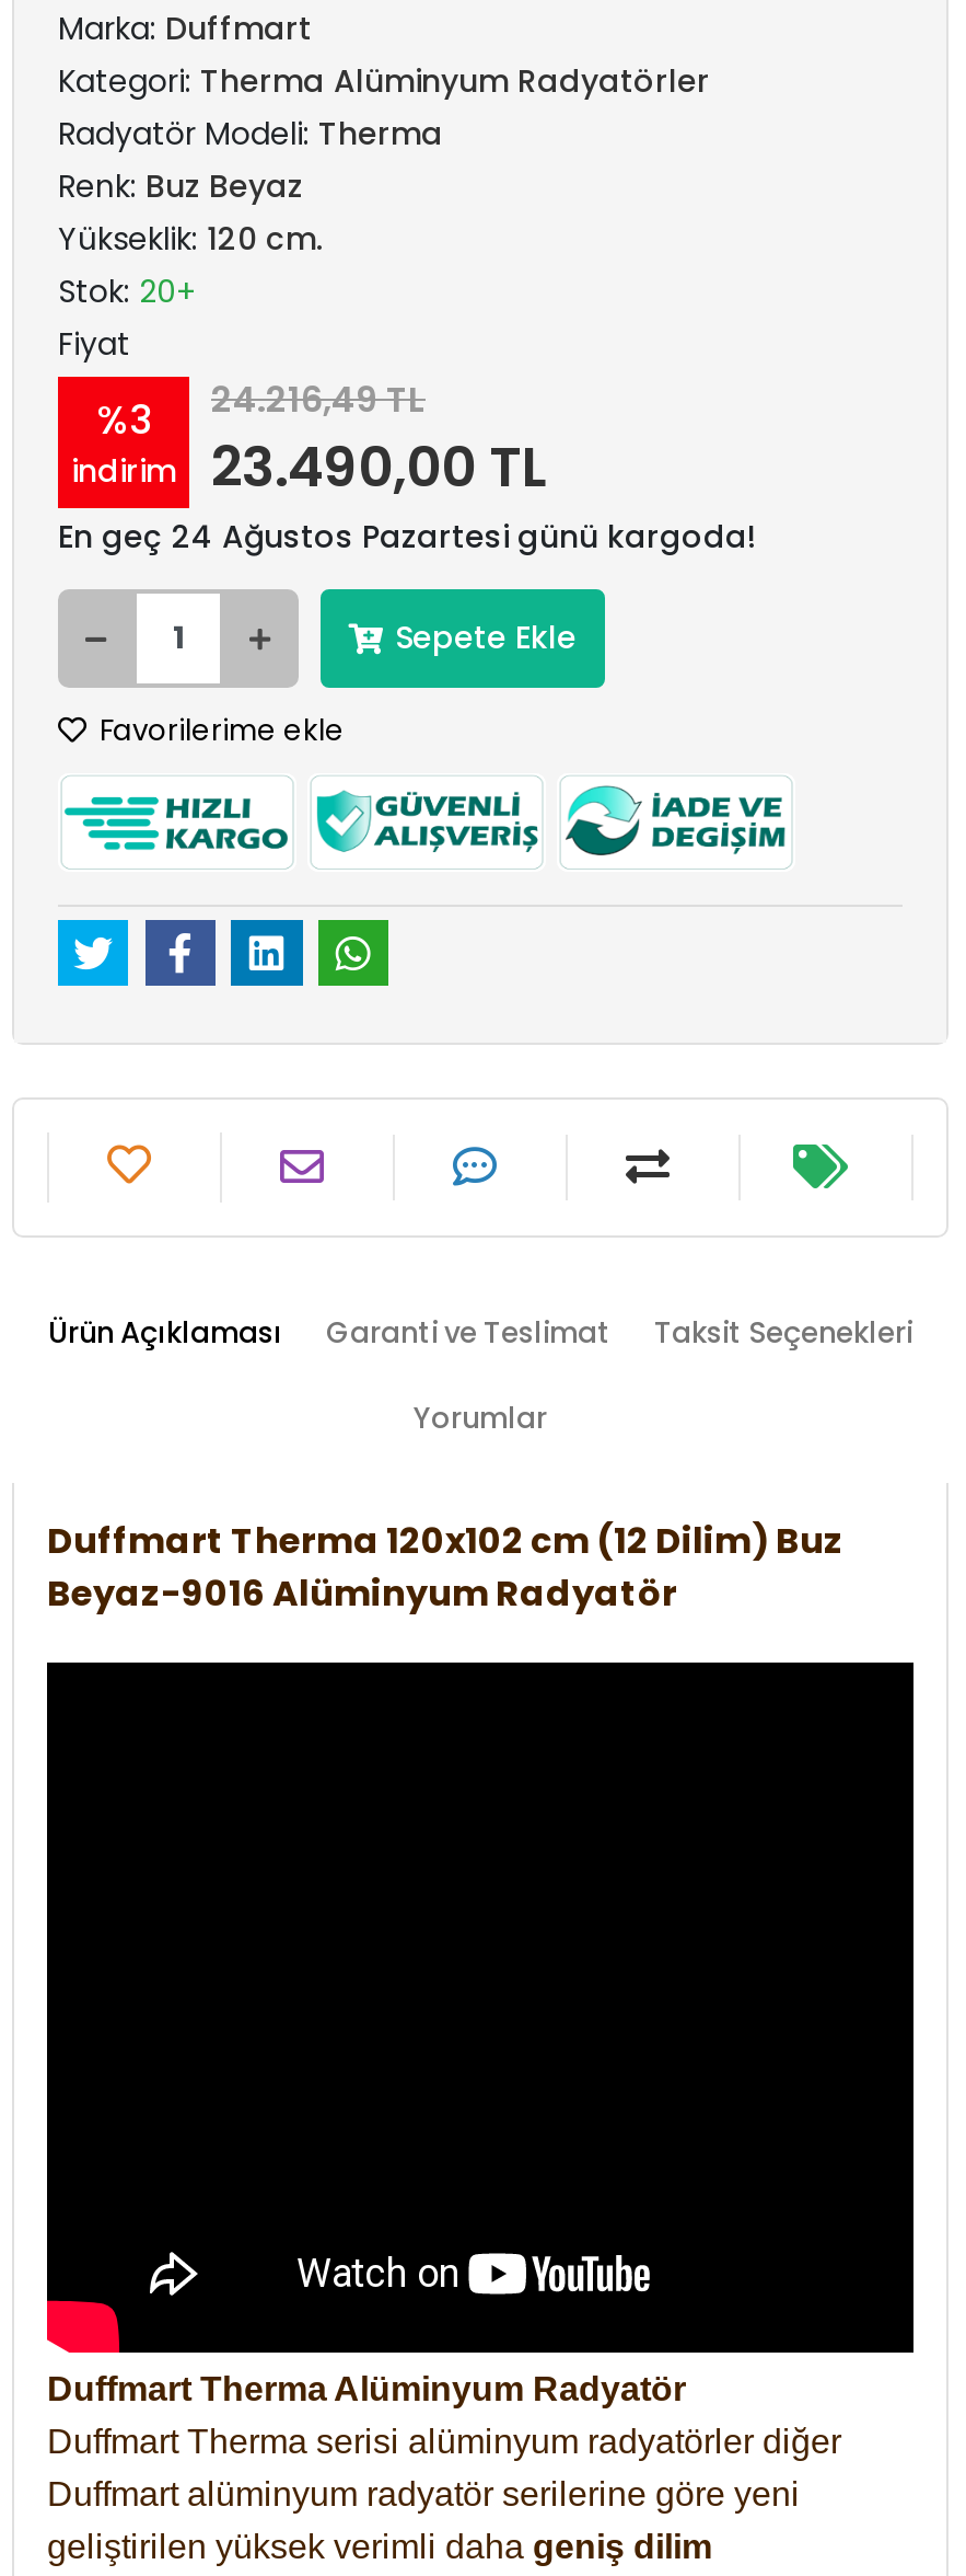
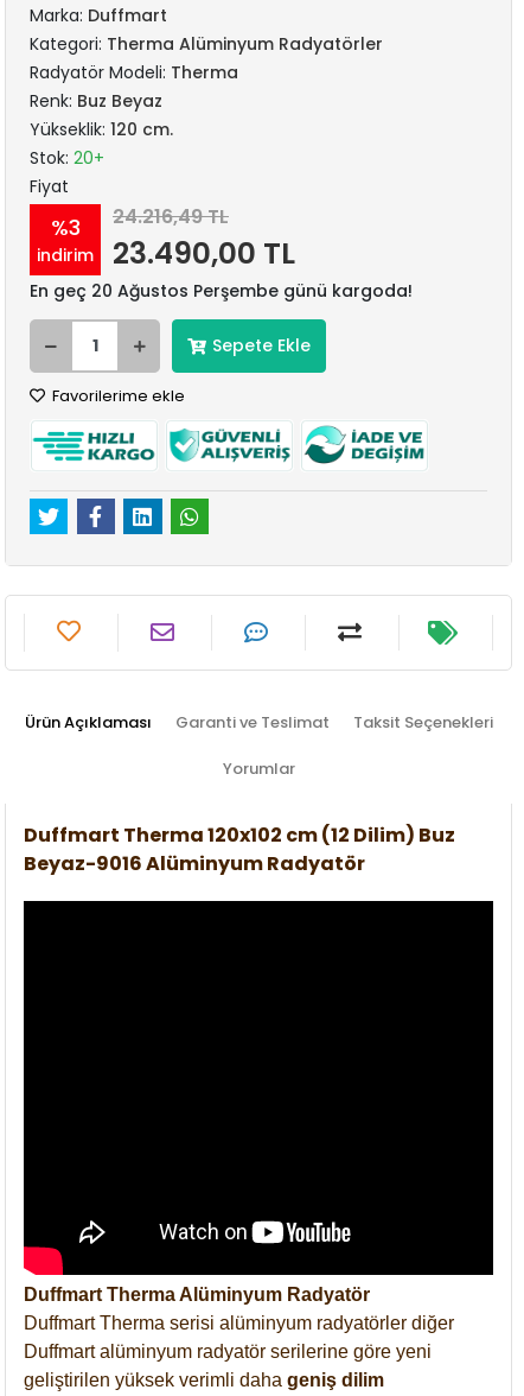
- En geç 24 Ağustos Pazartesi günü kargoda!
+ En geç 20 Ağustos Perşembe günü kargoda!
